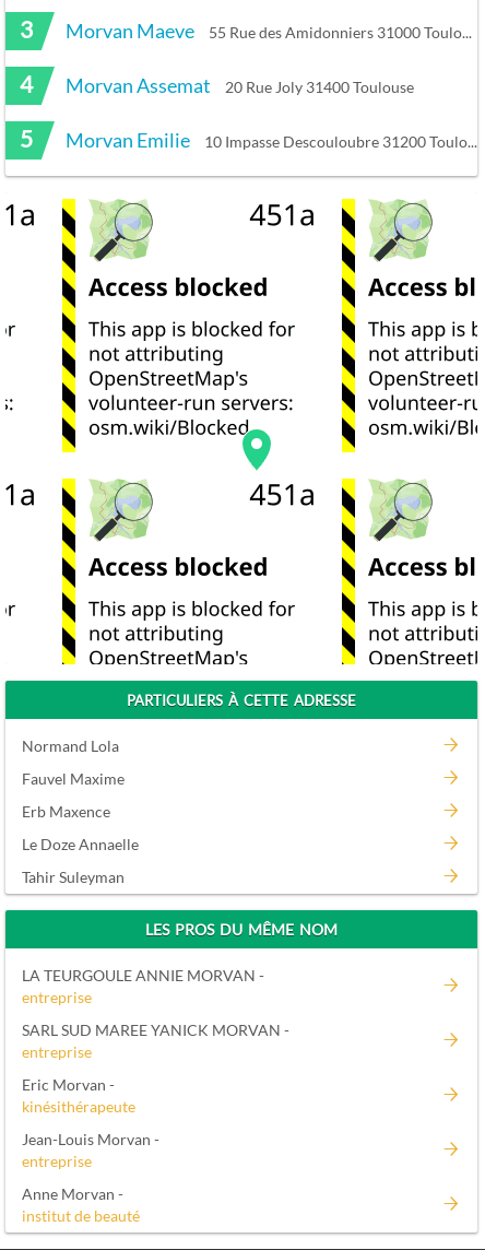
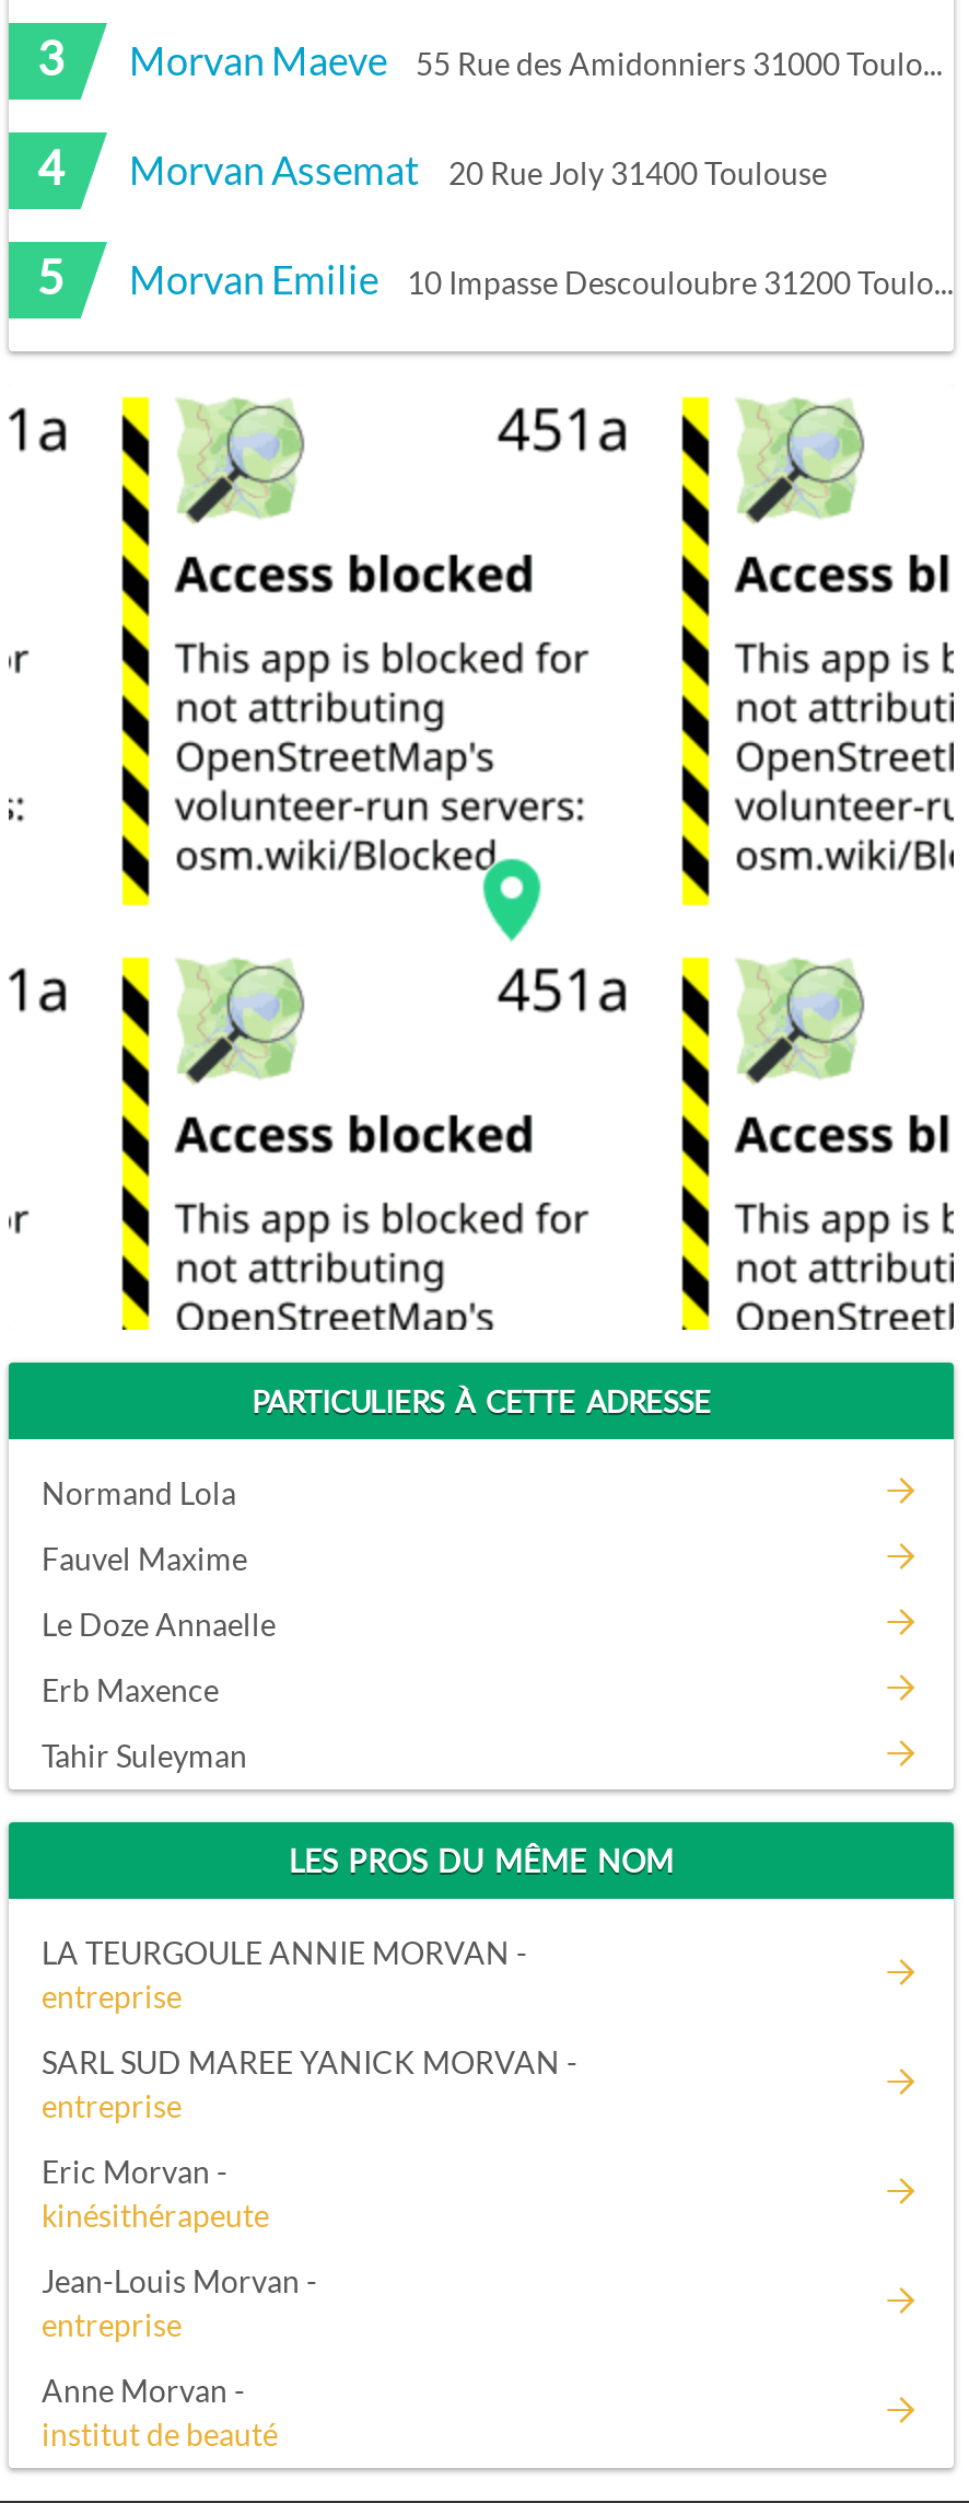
moved down: Erb Maxence

moved up: Le Doze Annaelle
